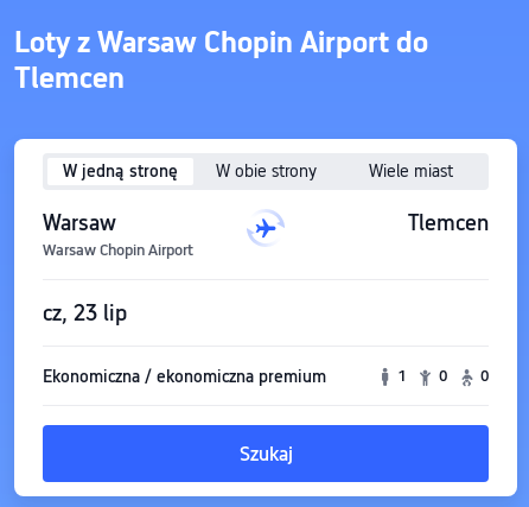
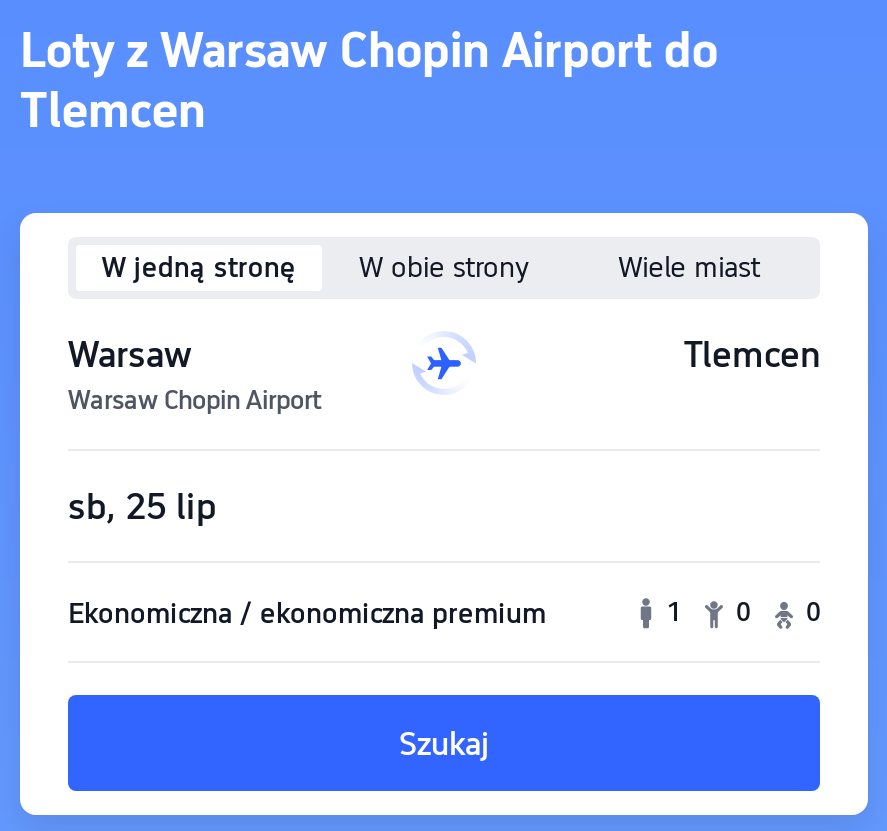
- cz, 23 lip
+ sb, 25 lip
